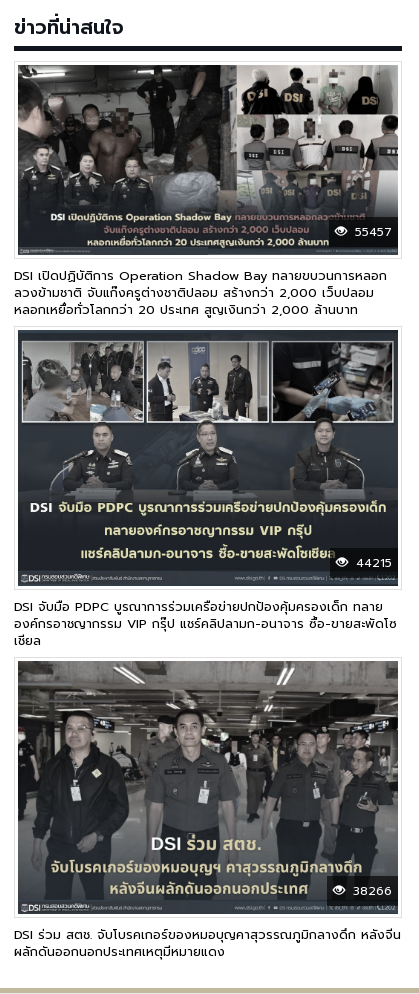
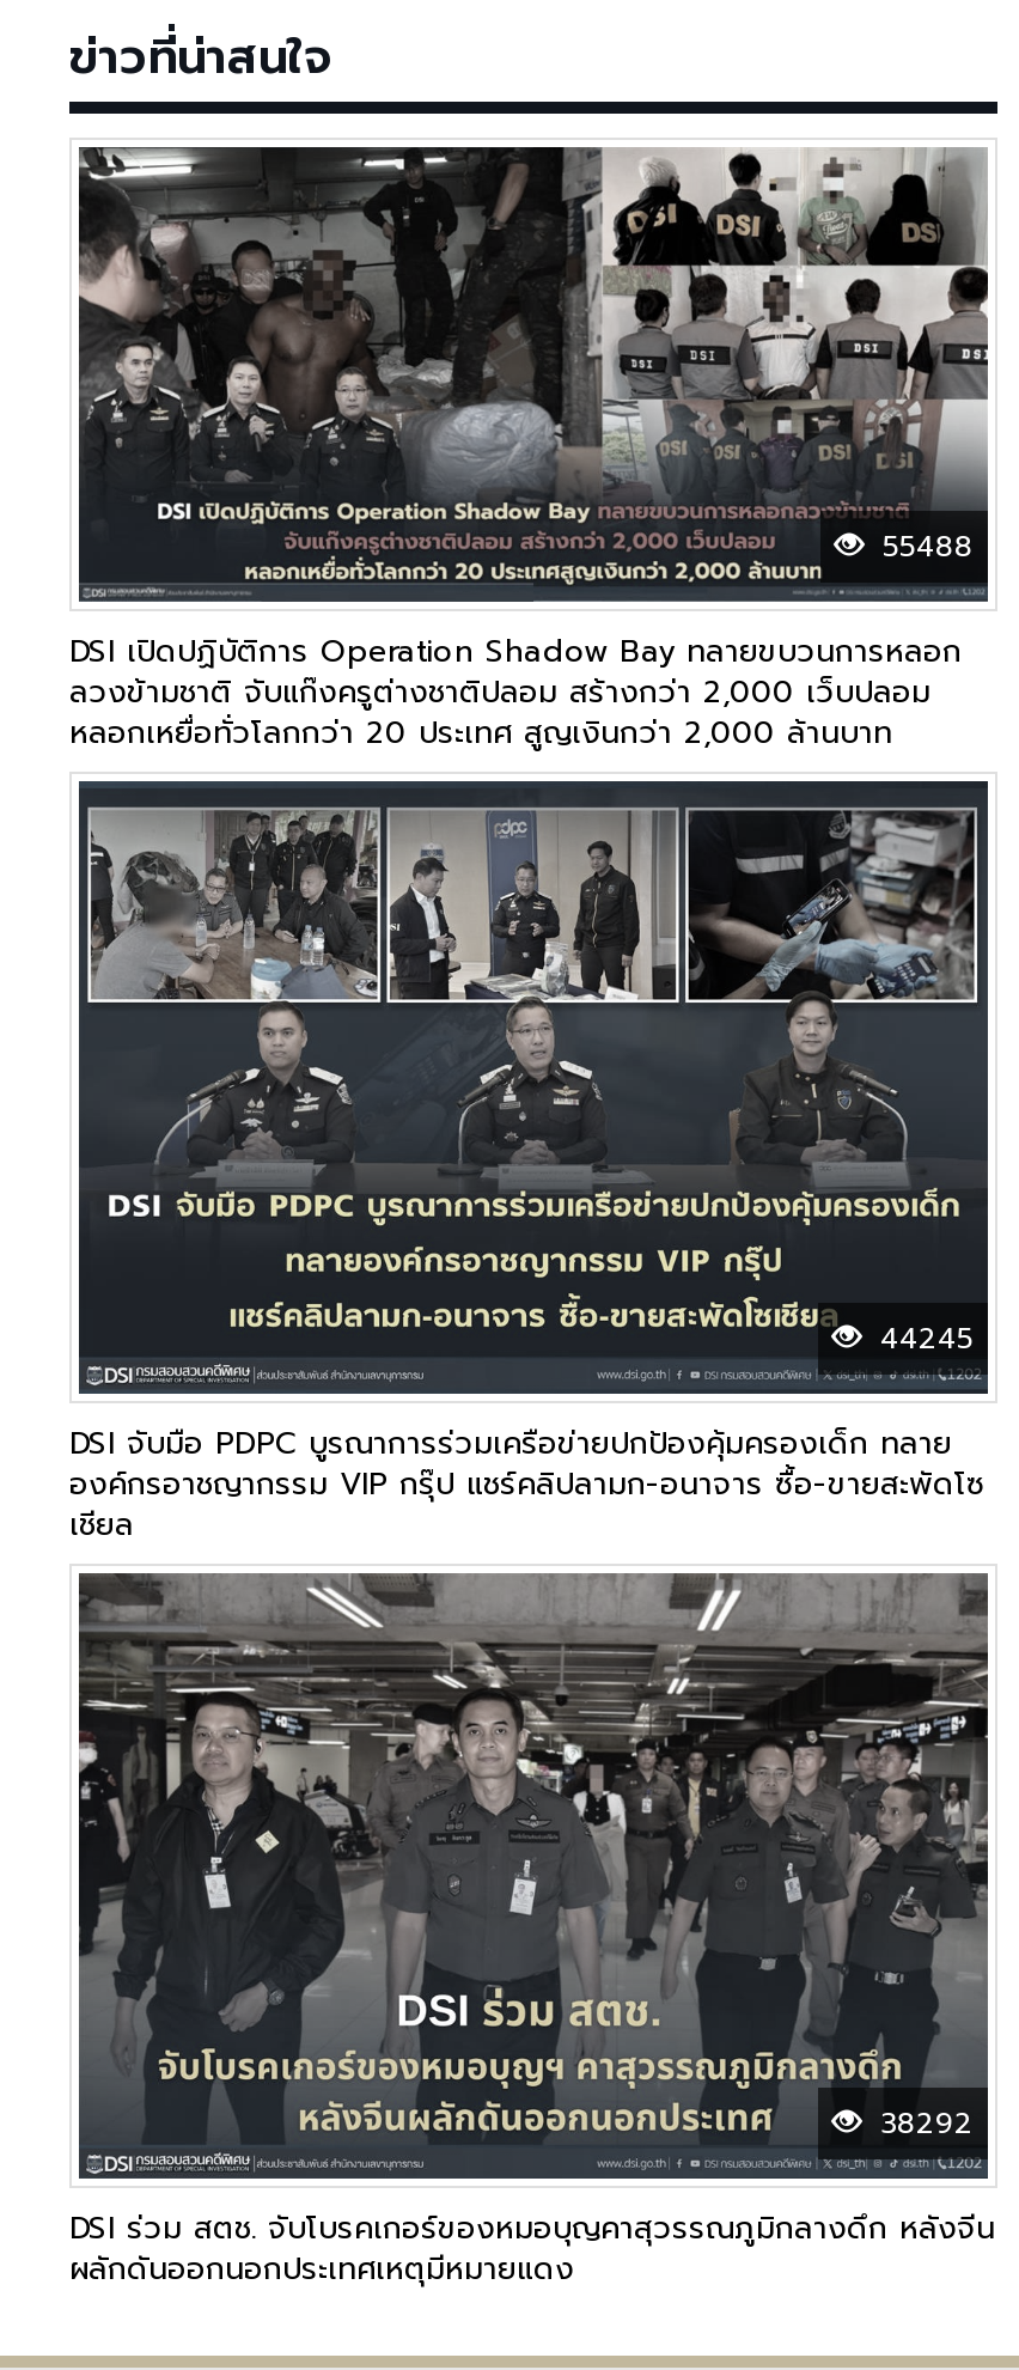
- 55457
+ 55488

- 44215
+ 44245

- 38266
+ 38292
